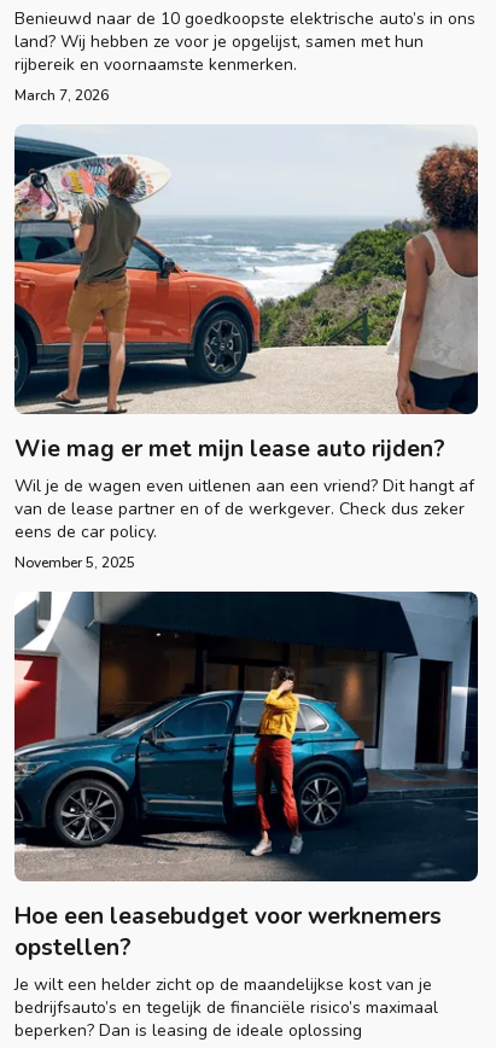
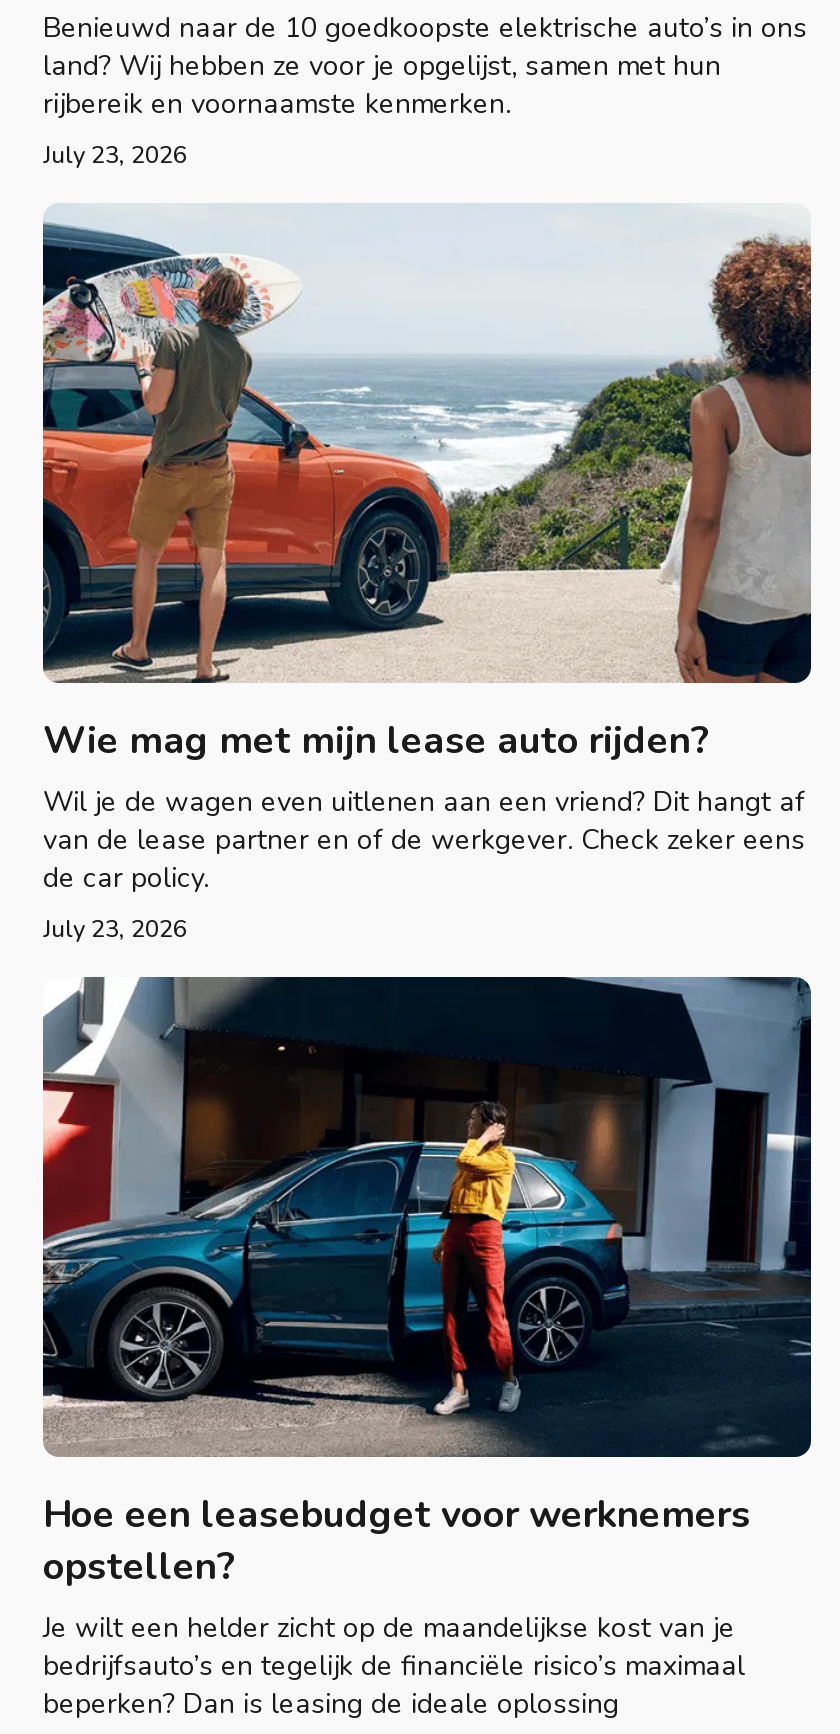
- March 7, 2026
+ July 23, 2026

- Wie mag er met mijn lease auto rijden?
+ Wie mag met mijn lease auto rijden?

- van de lease partner en of de werkgever. Check dus zeker
- eens de car policy.
- November 5, 2025
+ van de lease partner en of de werkgever. Check zeker eens
+ de car policy.
+ July 23, 2026
